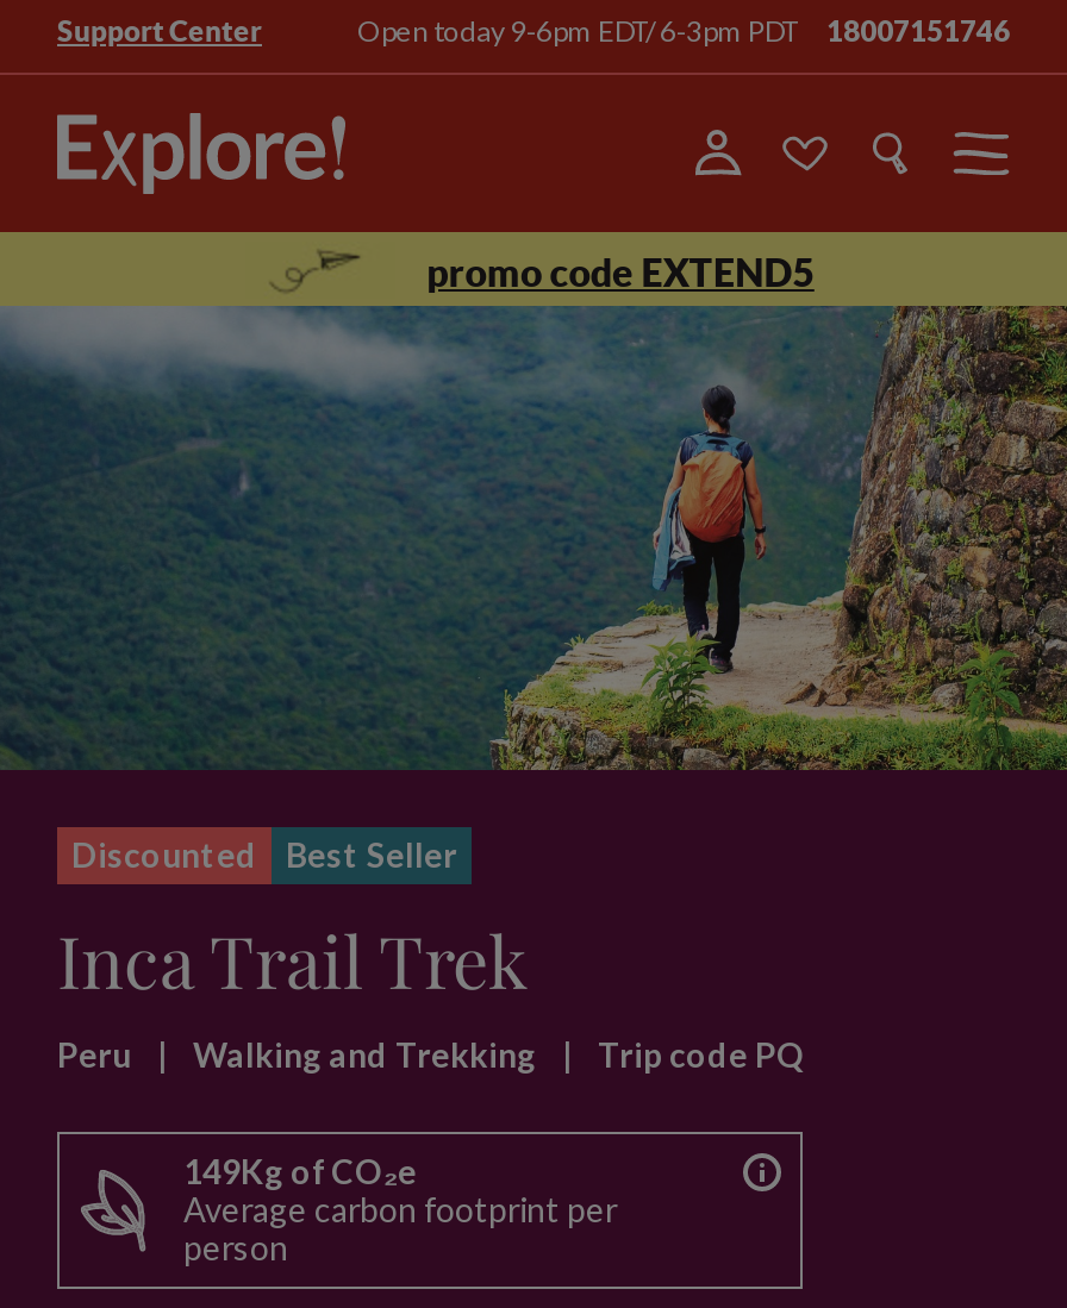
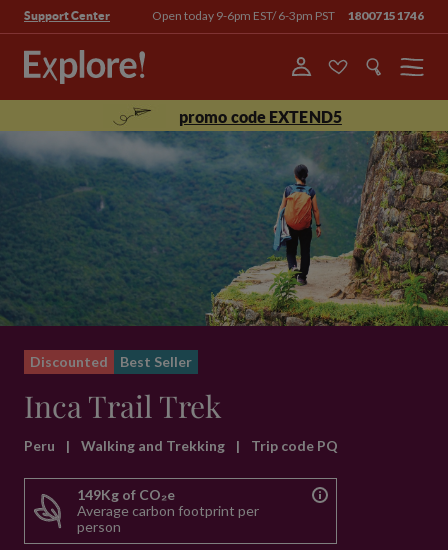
- Open today 9-6pm EDT/ 6-3pm PDT
+ Open today 9-6pm EST/ 6-3pm PST
